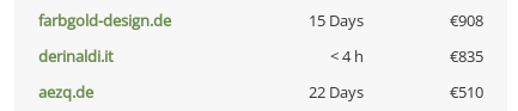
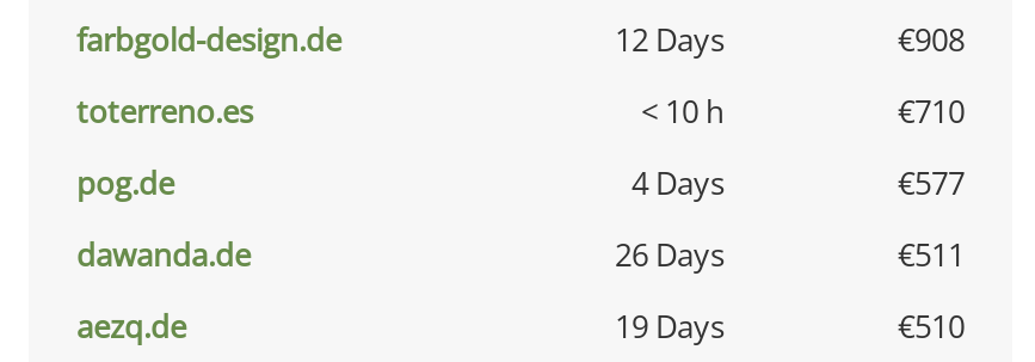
- 15 Days
+ 12 Days

- derinaldi.it
- < 4 h
- €835
+ toterreno.es
+ < 10 h
+ €710
+ pog.de
+ 4 Days
+ €577
+ dawanda.de
+ 26 Days
+ €511

- 22 Days
+ 19 Days
